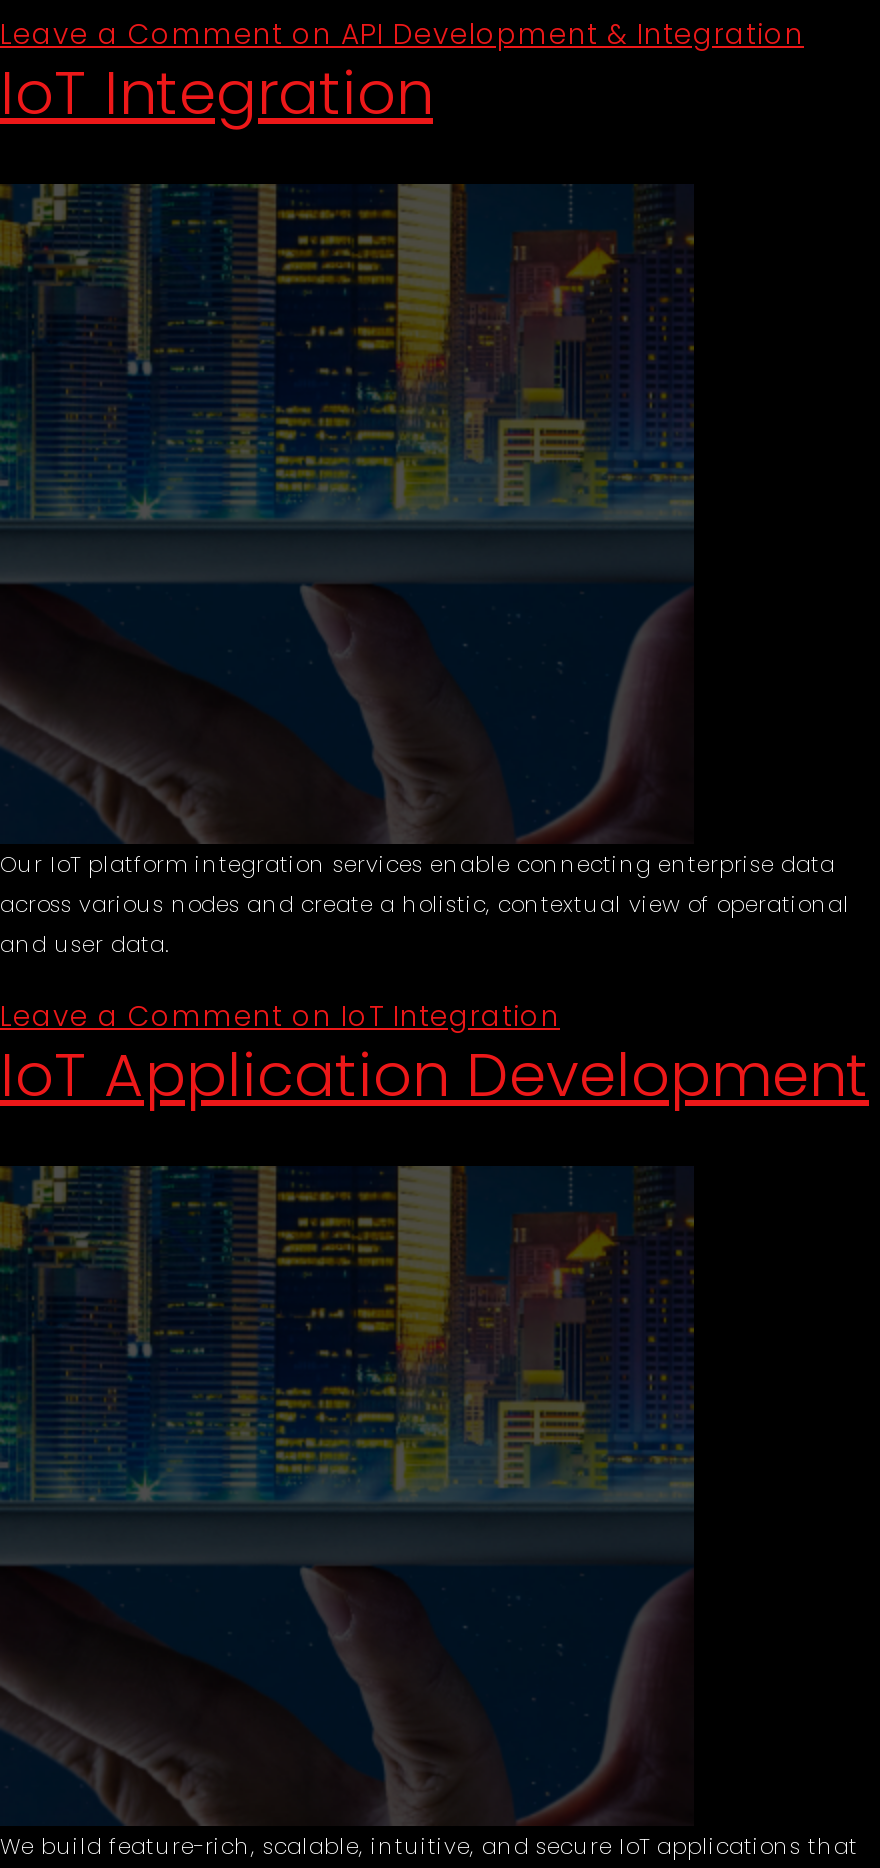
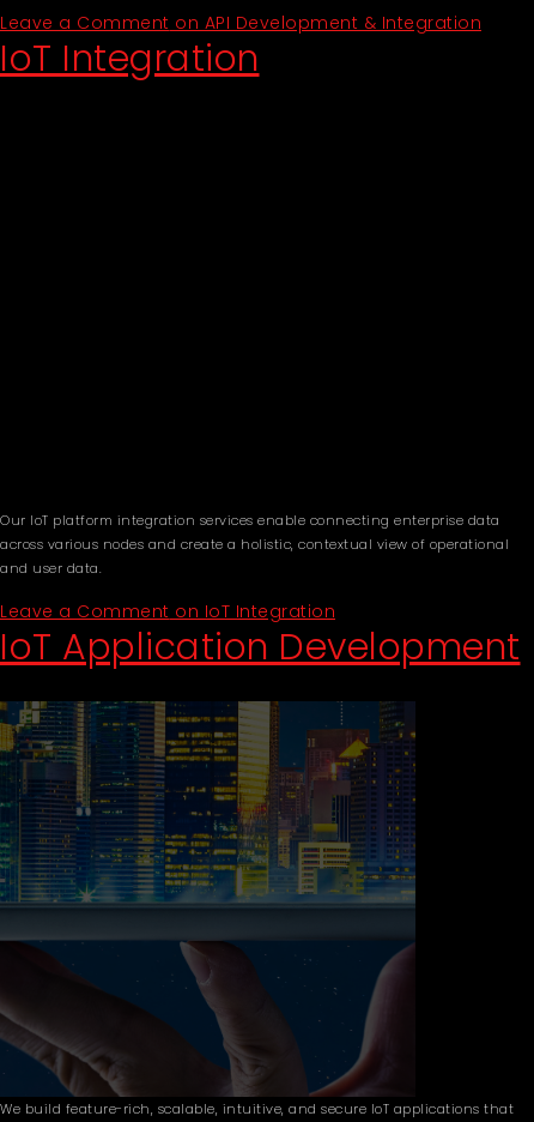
- [image]
